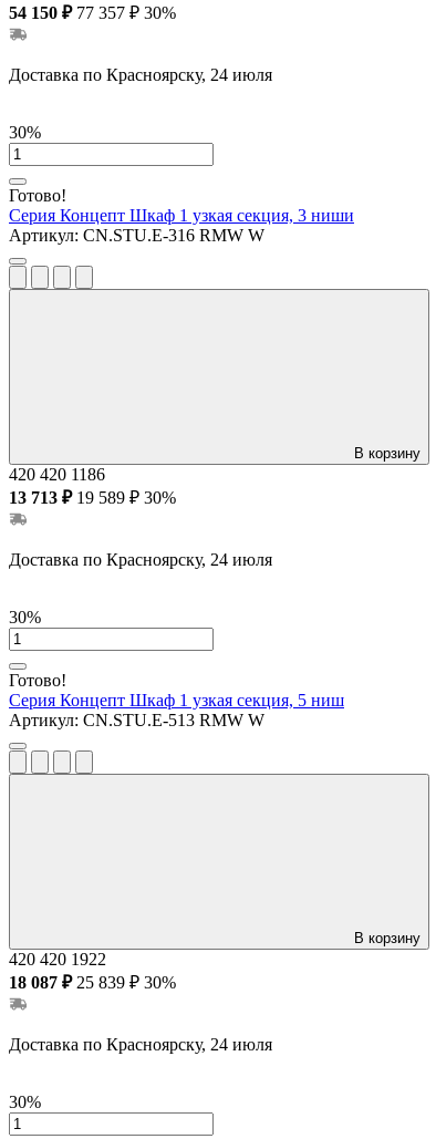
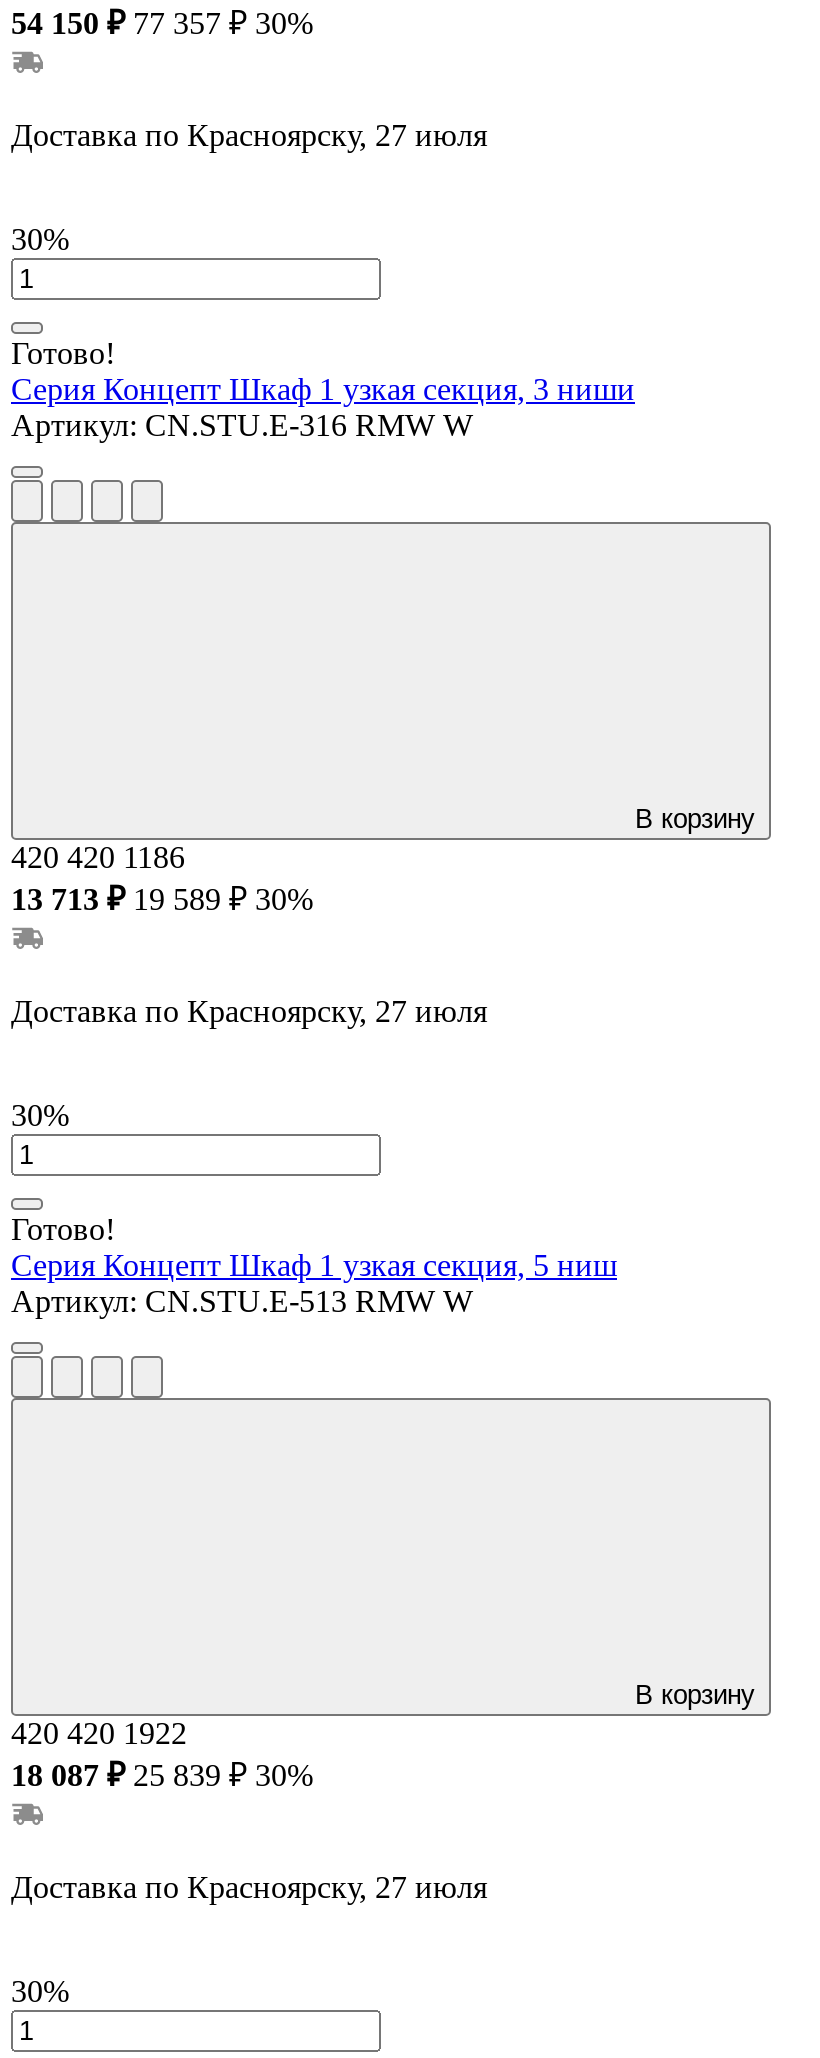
- Доставка по Красноярску, 24 июля
+ Доставка по Красноярску, 27 июля

- Доставка по Красноярску, 24 июля
+ Доставка по Красноярску, 27 июля

- Доставка по Красноярску, 24 июля
+ Доставка по Красноярску, 27 июля
